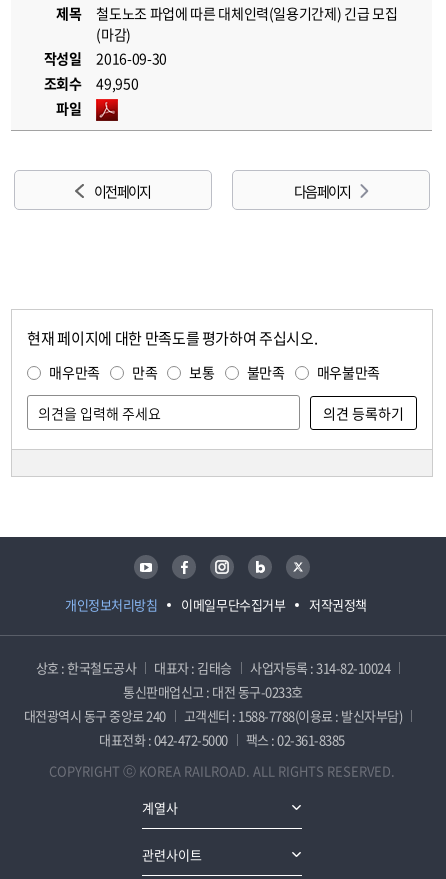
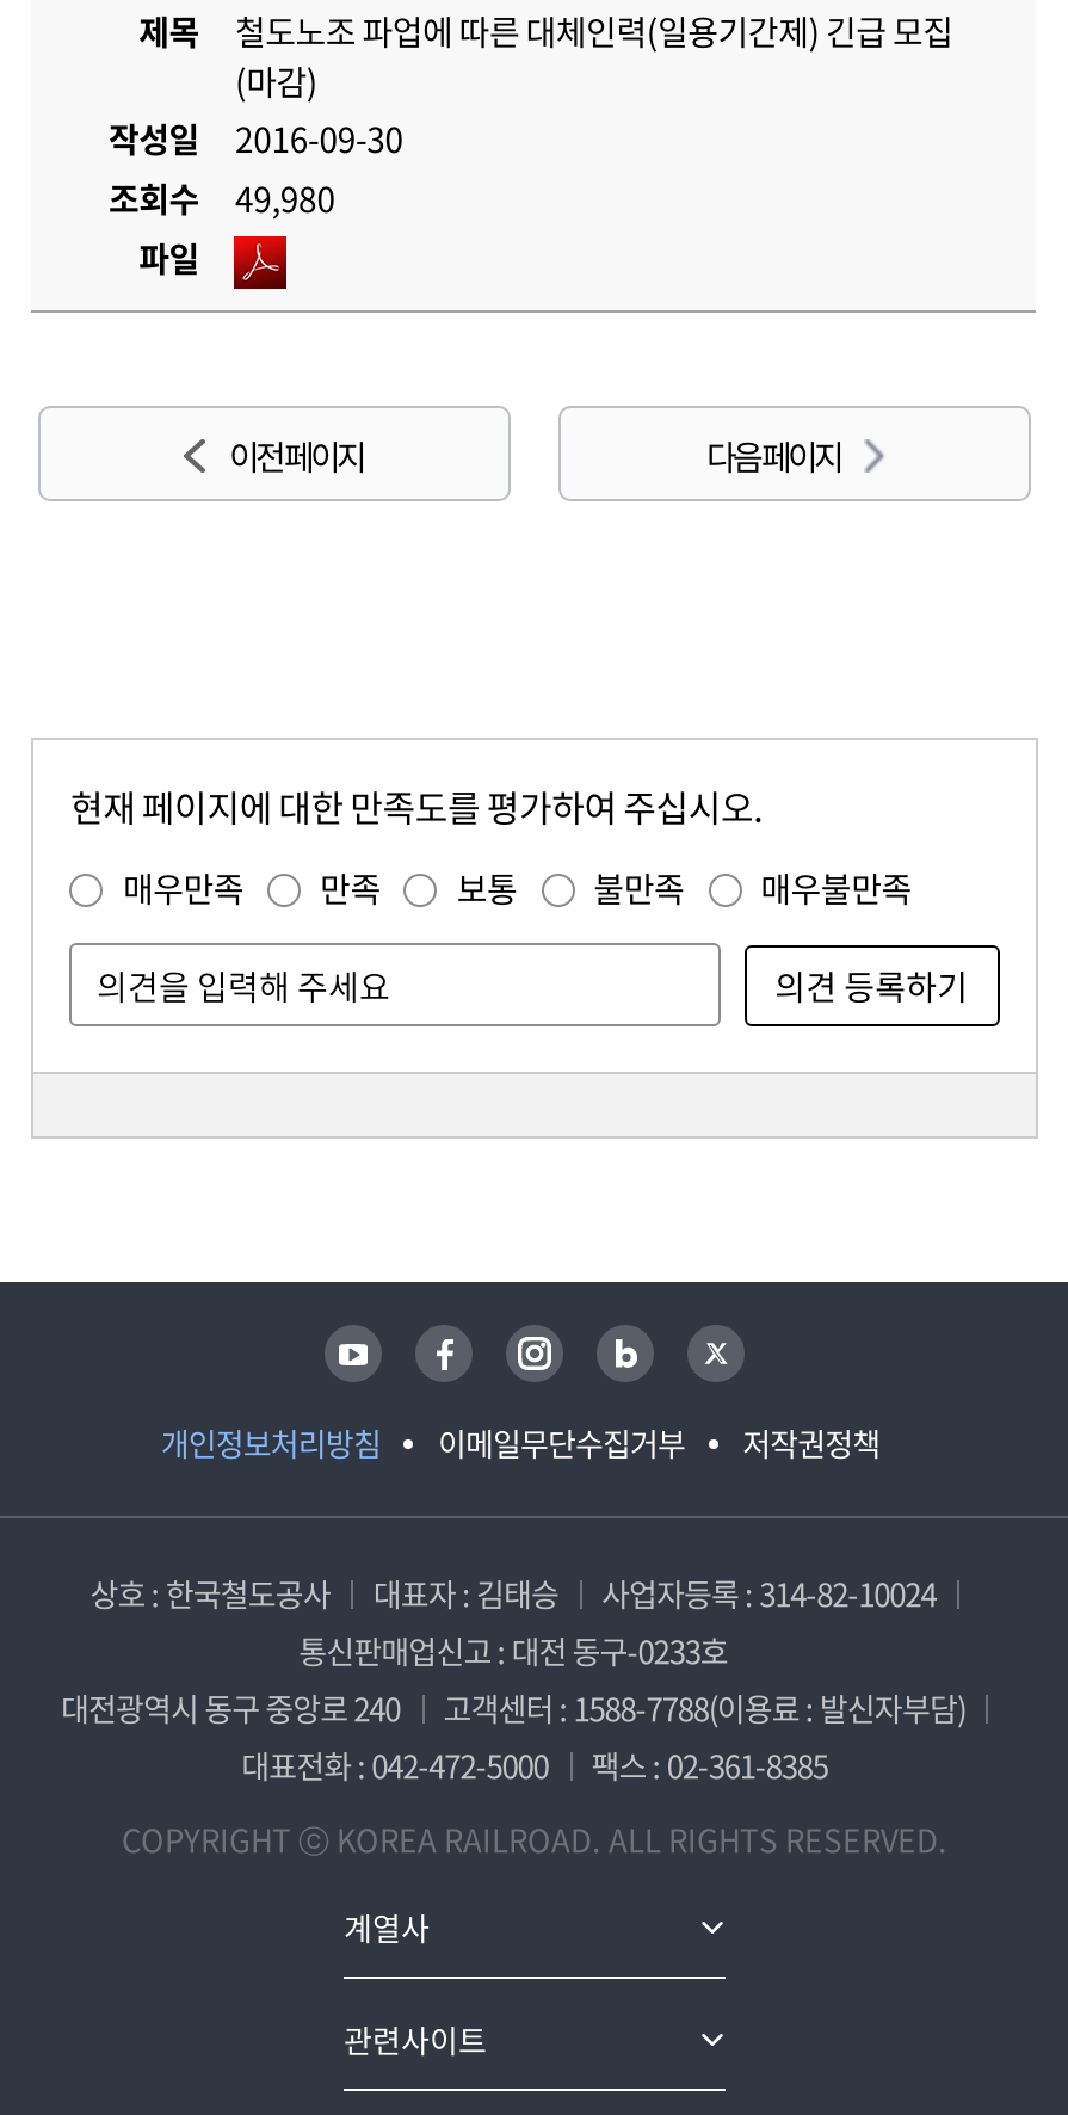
- 조회수 49,950
+ 조회수 49,980
